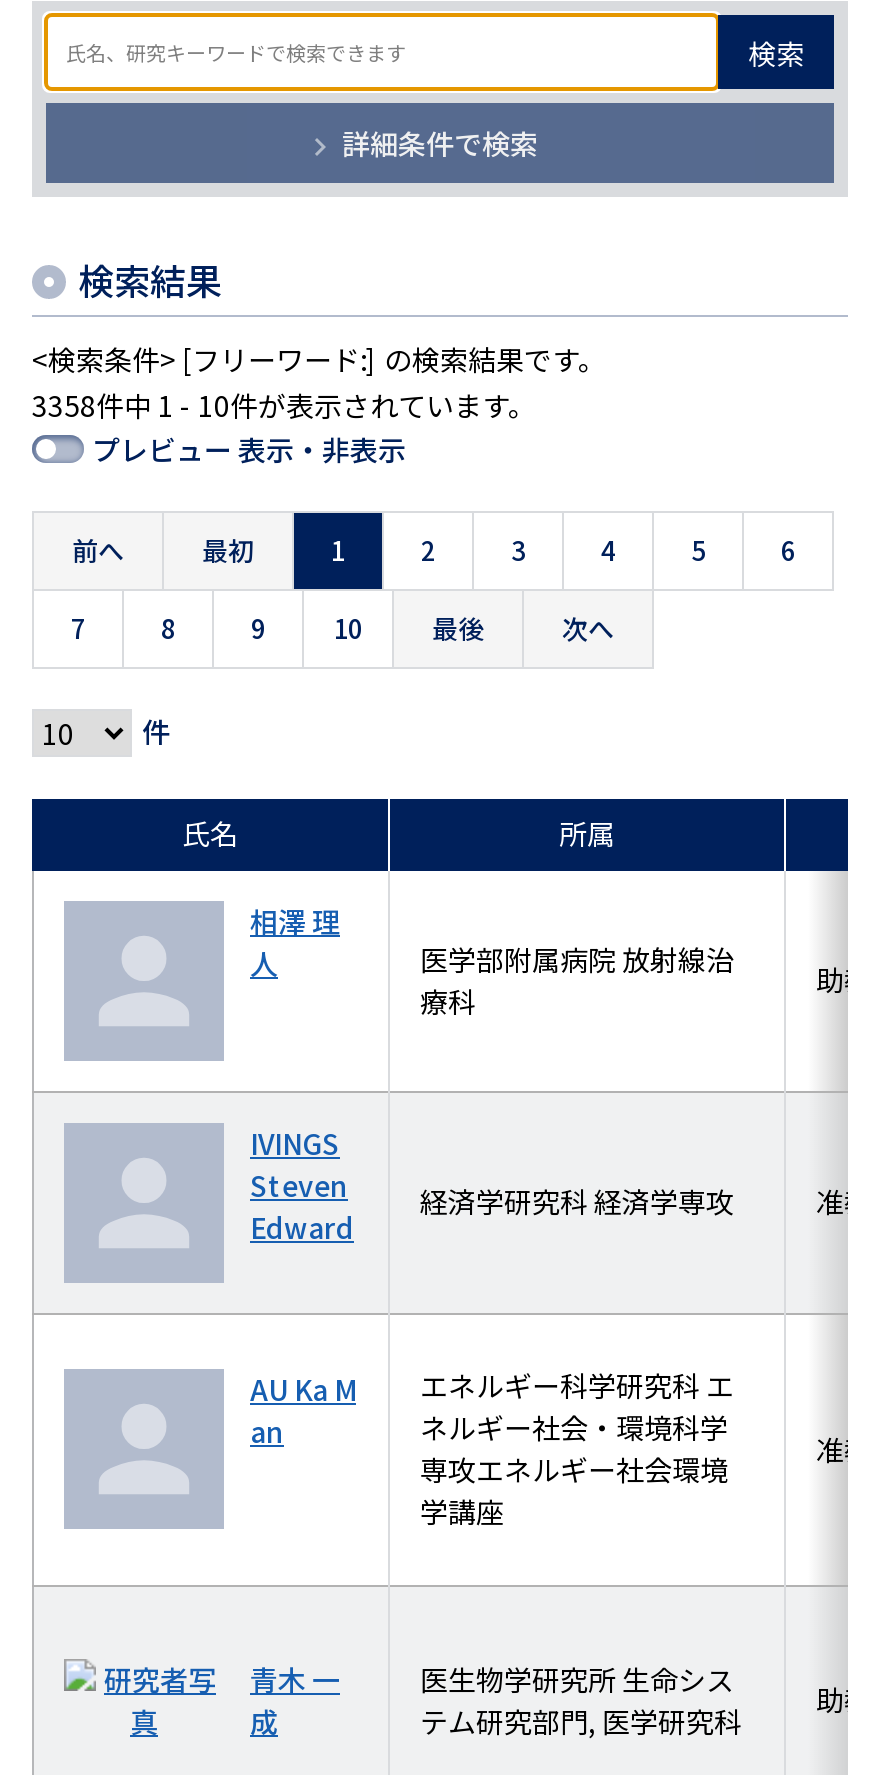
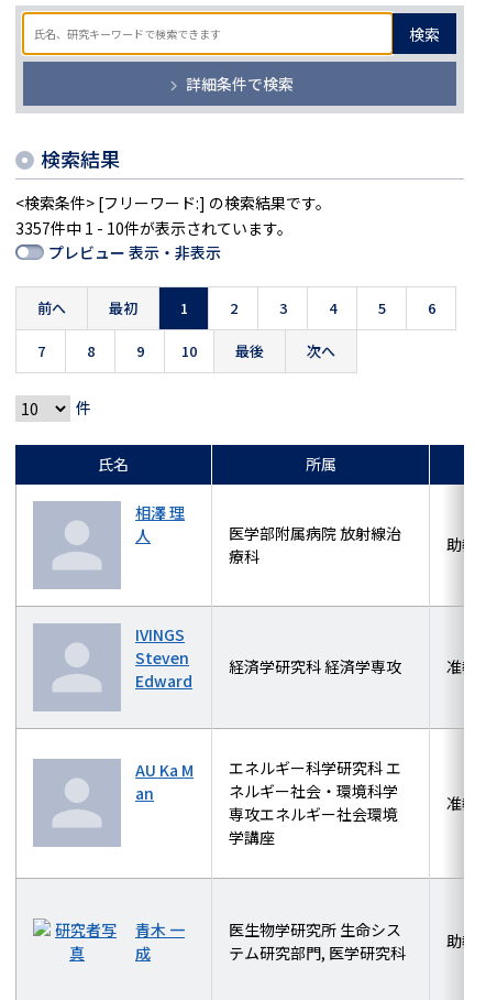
- 3358件中 1 - 10件が表示されています。
+ 3357件中 1 - 10件が表示されています。
